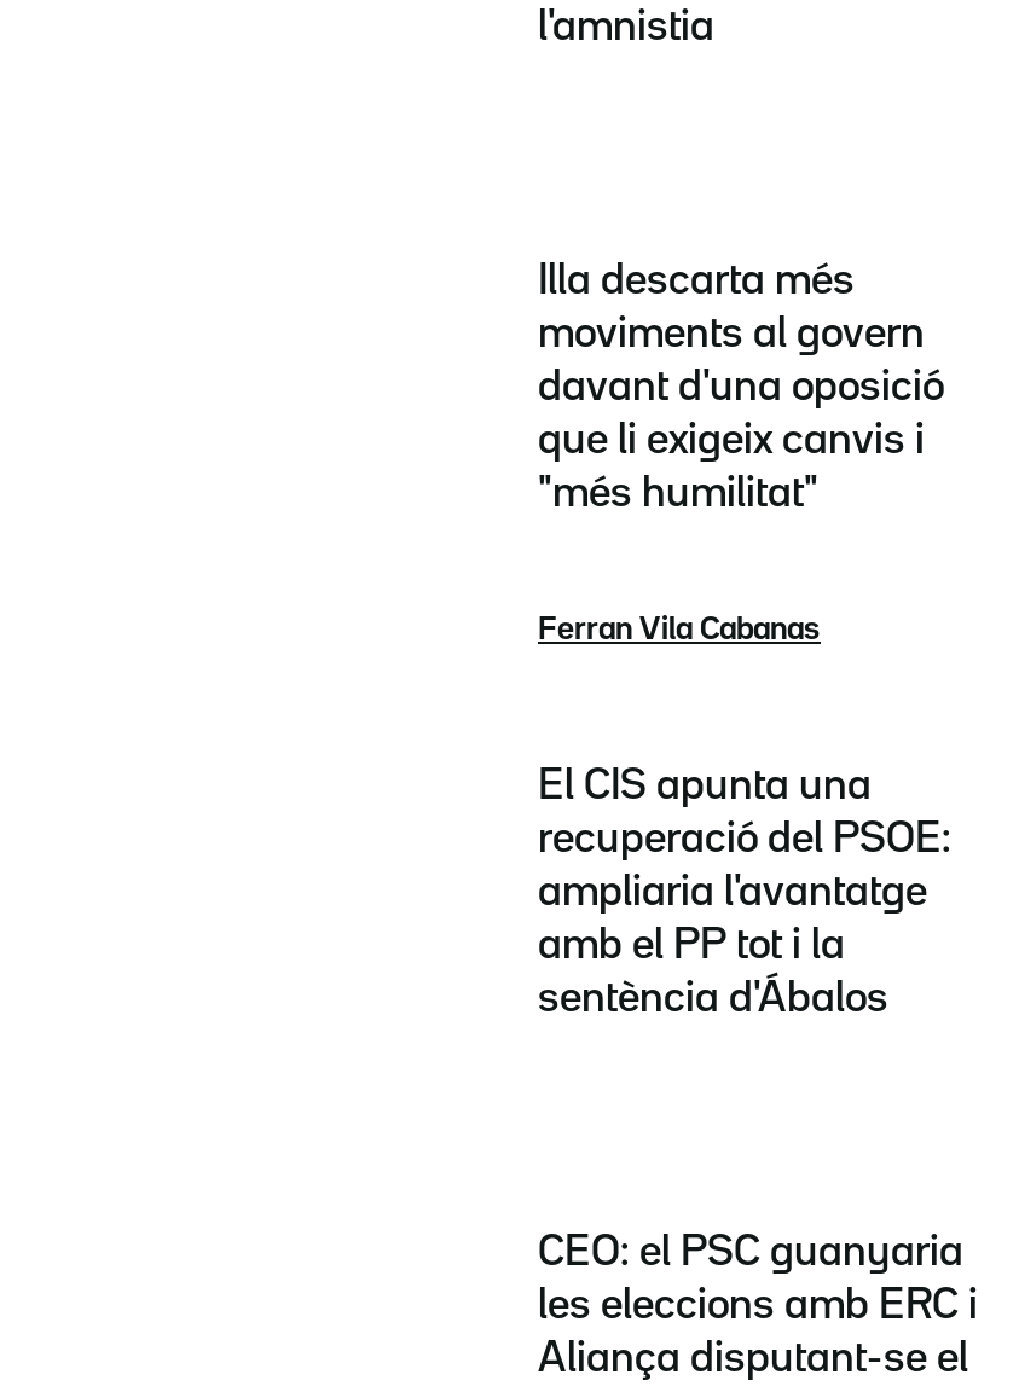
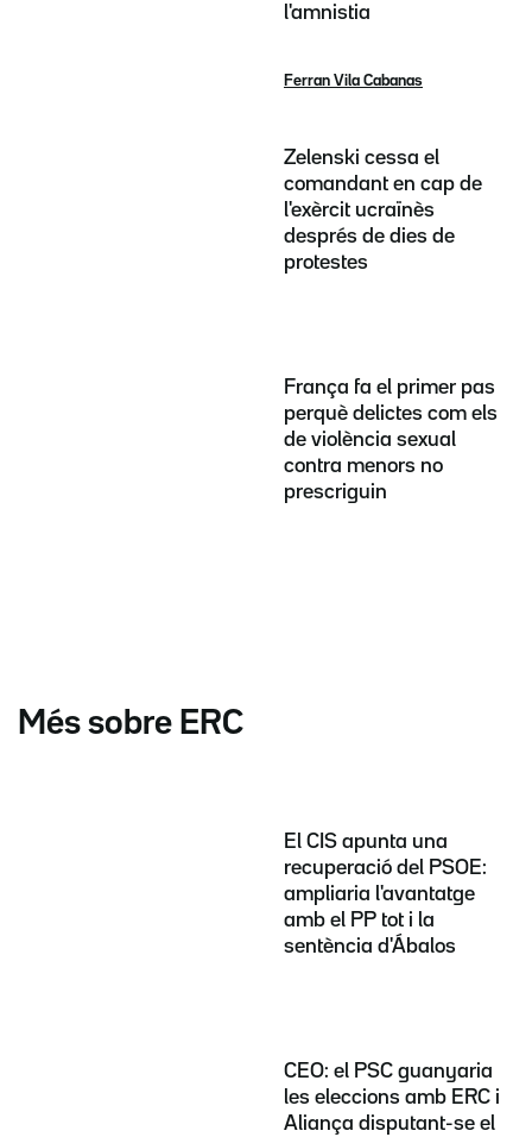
- Illa descarta més
- moviments al govern
- davant d'una oposició
- que li exigeix canvis i
- "més humilitat"

moved up: Ferran Vila Cabanas

+ Més sobre ERC

+ Zelenski cessa el
+ comandant en cap de
+ l'exèrcit ucraïnès
+ després de dies de
+ protestes

+ França fa el primer pas
+ perquè delictes com els
+ de violència sexual
+ contra menors no
+ prescriguin
